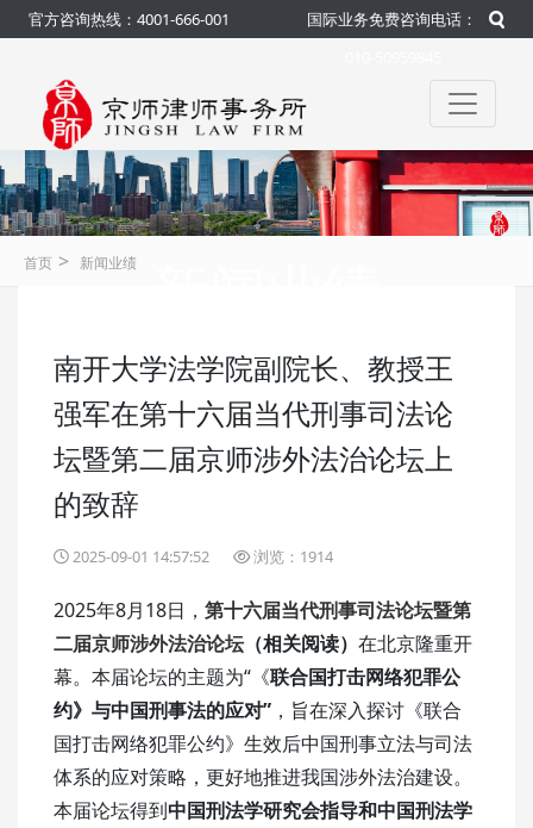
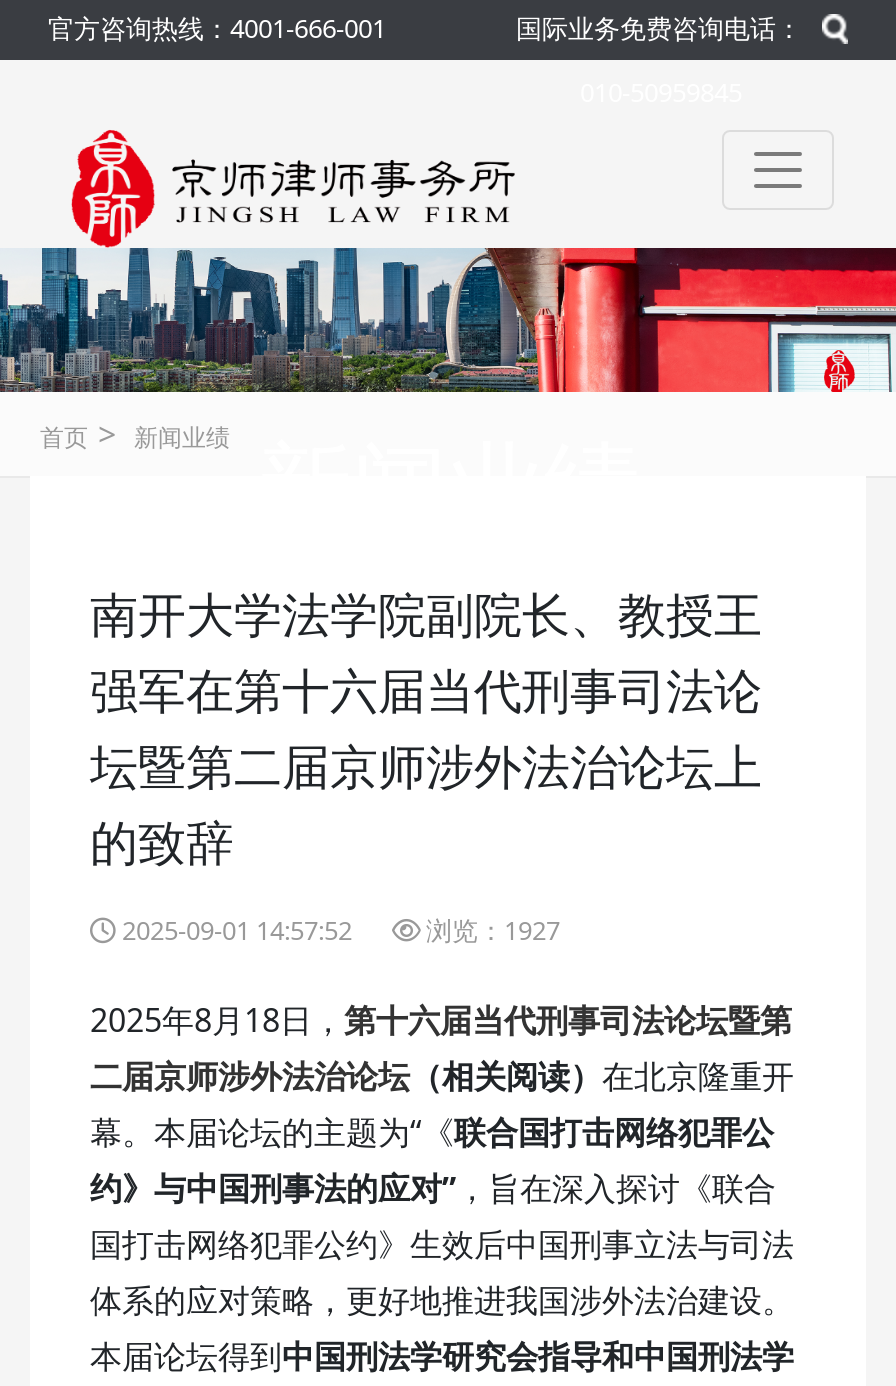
- 浏览：1914
+ 浏览：1927
